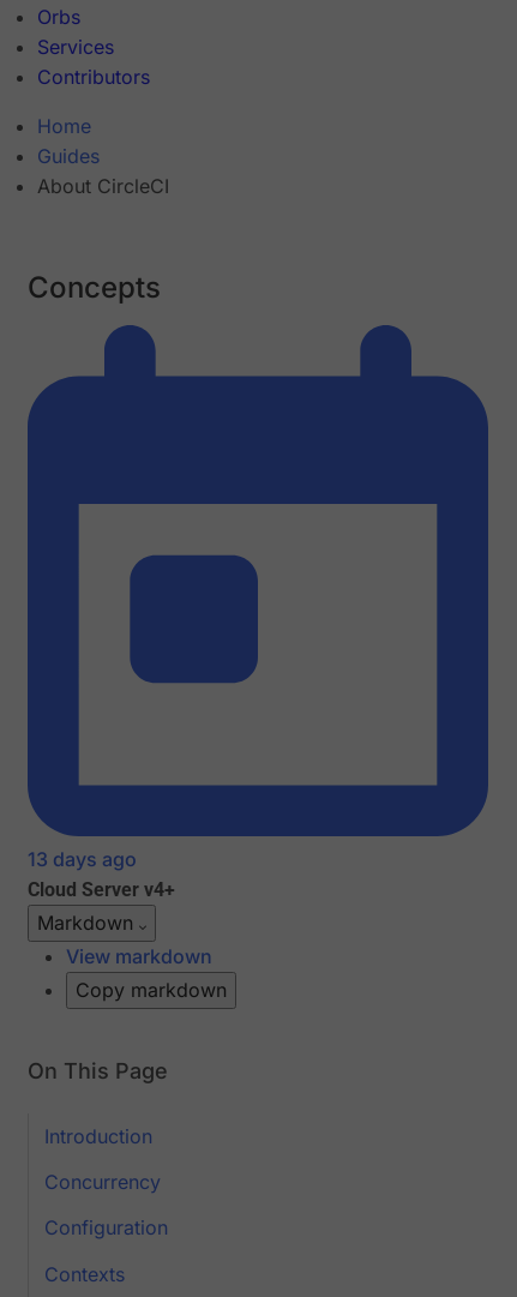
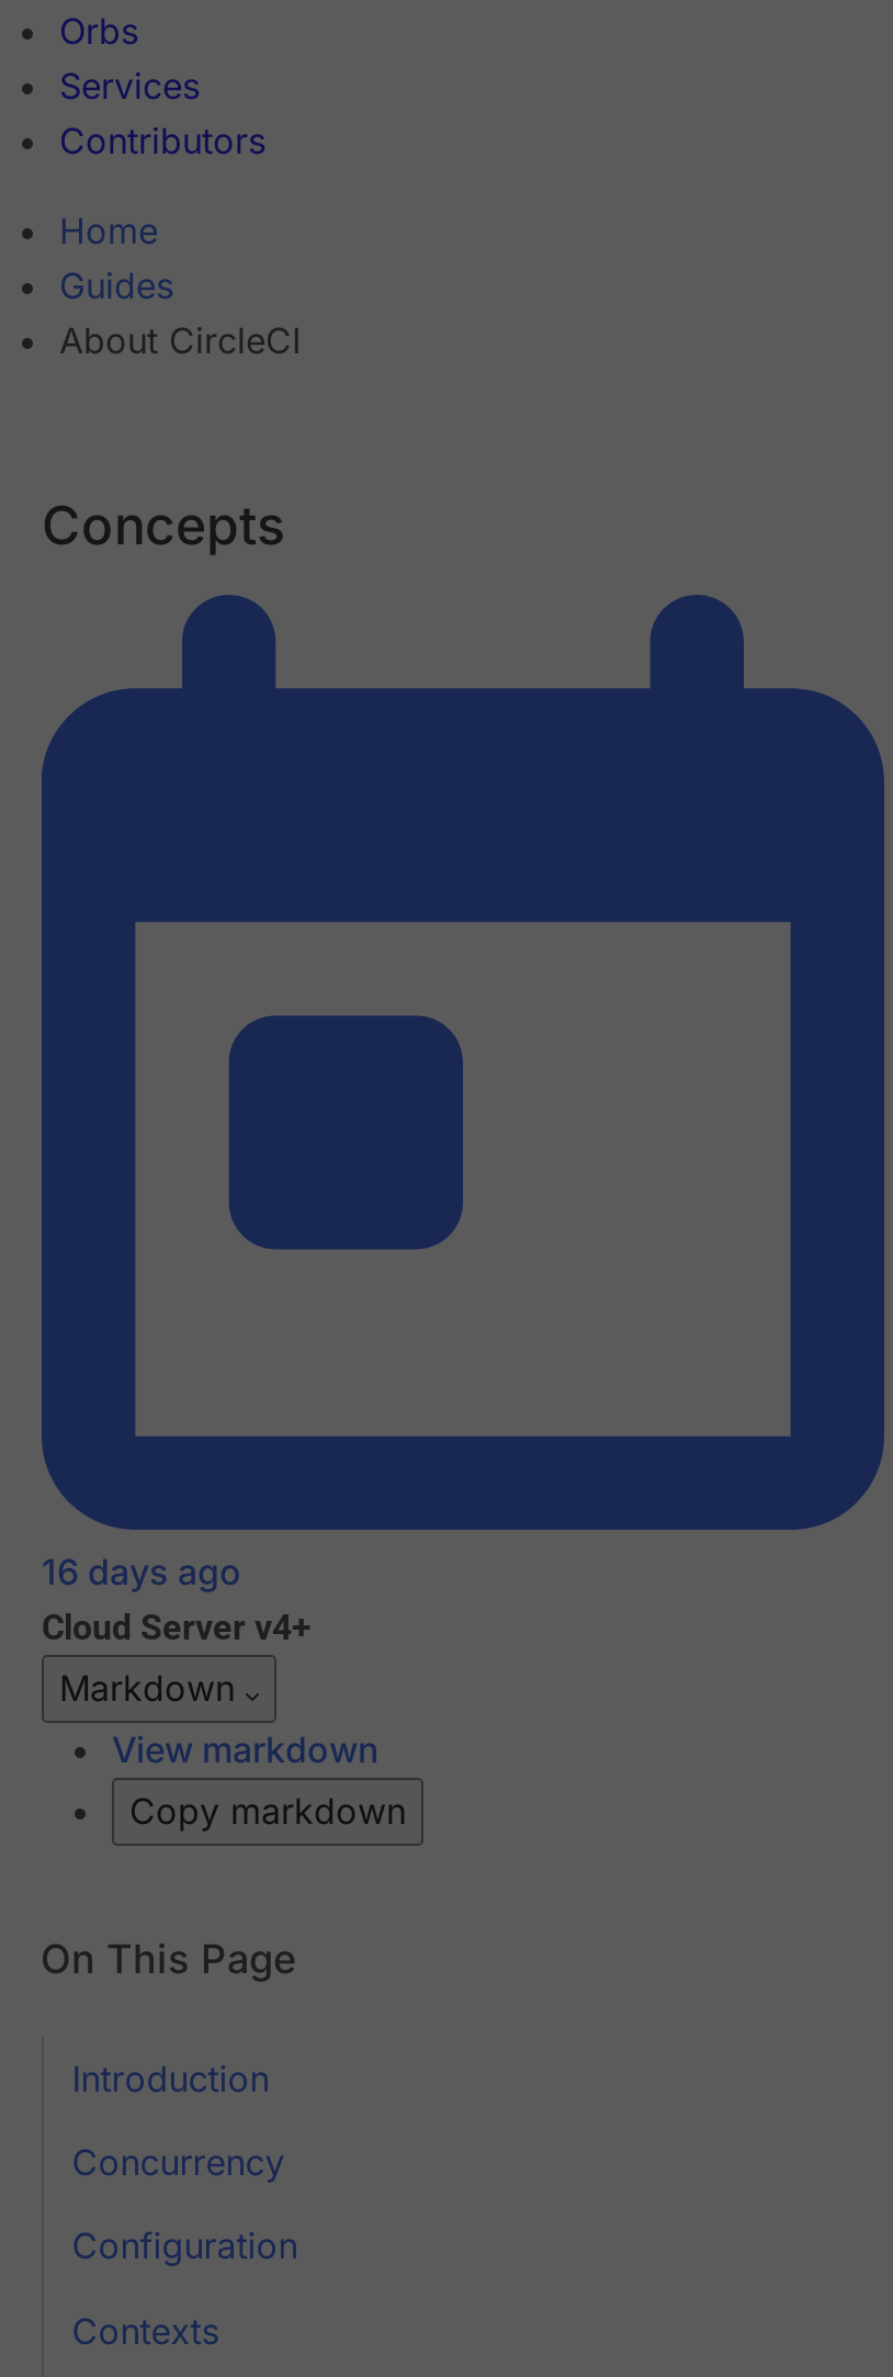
- 13 days ago
+ 16 days ago
